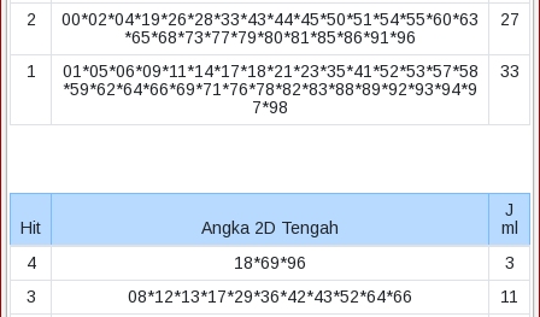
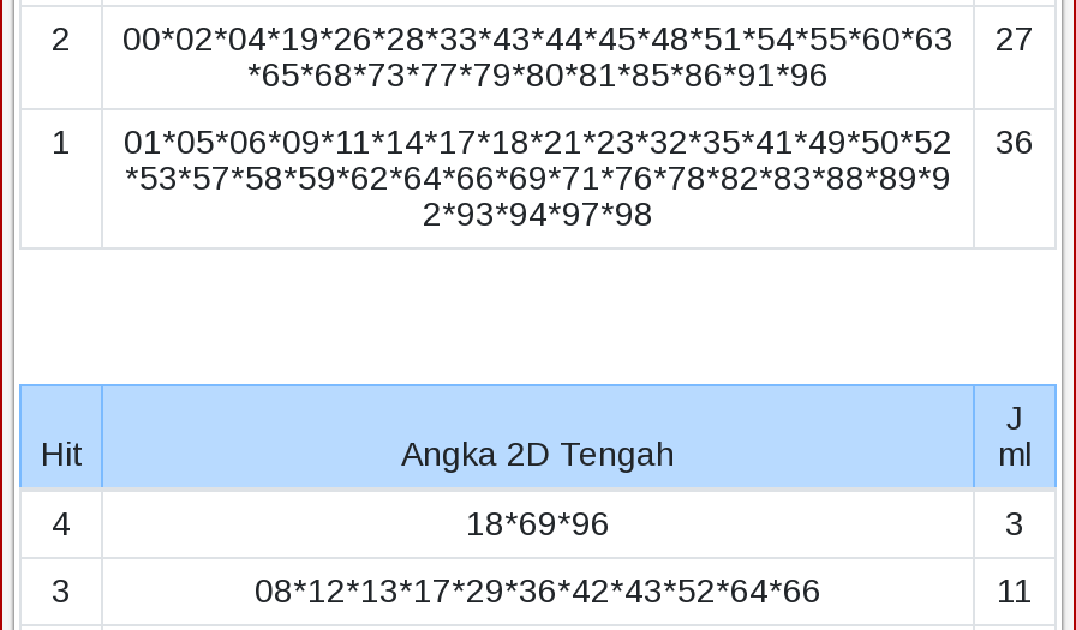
- 2 00*02*04*19*26*28*33*43*44*45*50*51*54*55*60*63 27
+ 2 00*02*04*19*26*28*33*43*44*45*48*51*54*55*60*63 27

- 01*05*06*09*11*14*17*18*21*23*35*41*52*53*57*58
+ 01*05*06*09*11*14*17*18*21*23*32*35*41*49*50*52

- 33
+ 36

- *59*62*64*66*69*71*76*78*82*83*88*89*92*93*94*9
+ *53*57*58*59*62*64*66*69*71*76*78*82*83*88*89*9

- 7*98
+ 2*93*94*97*98
